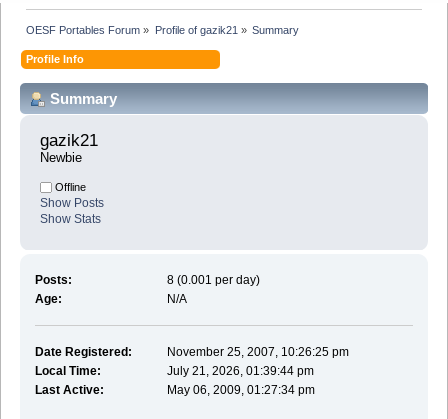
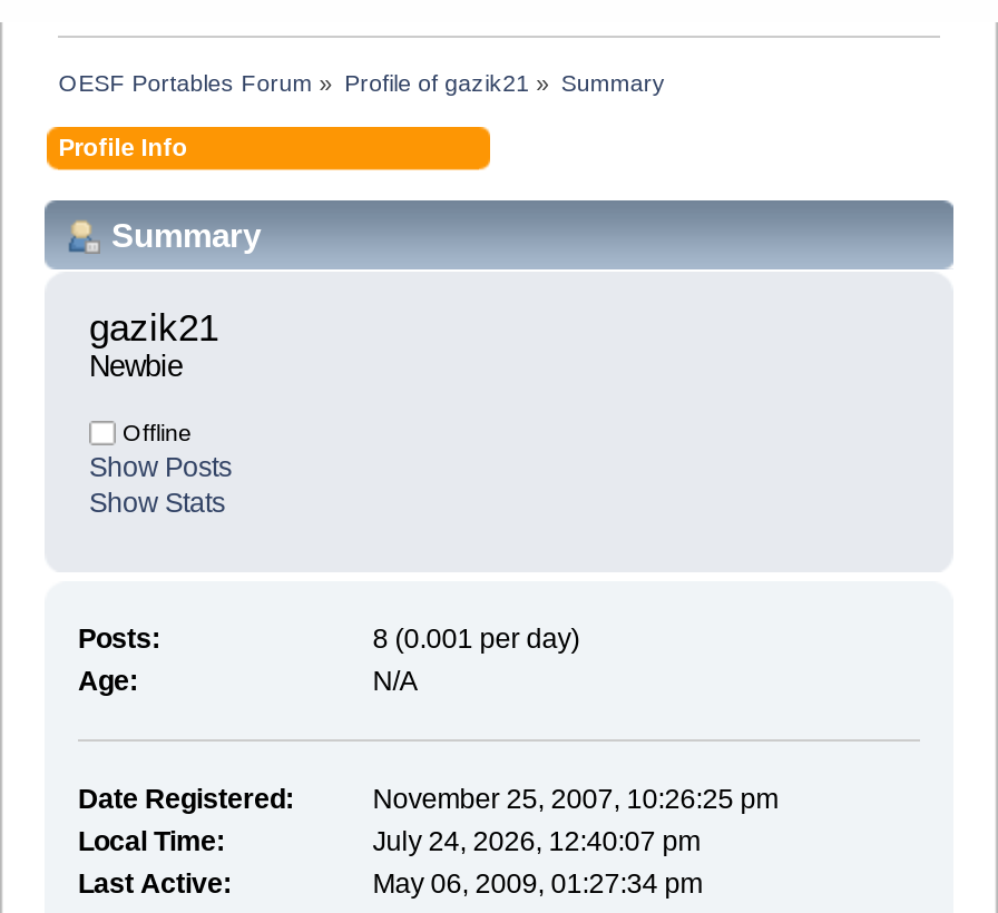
- July 21, 2026, 01:39:44 pm
+ July 24, 2026, 12:40:07 pm
